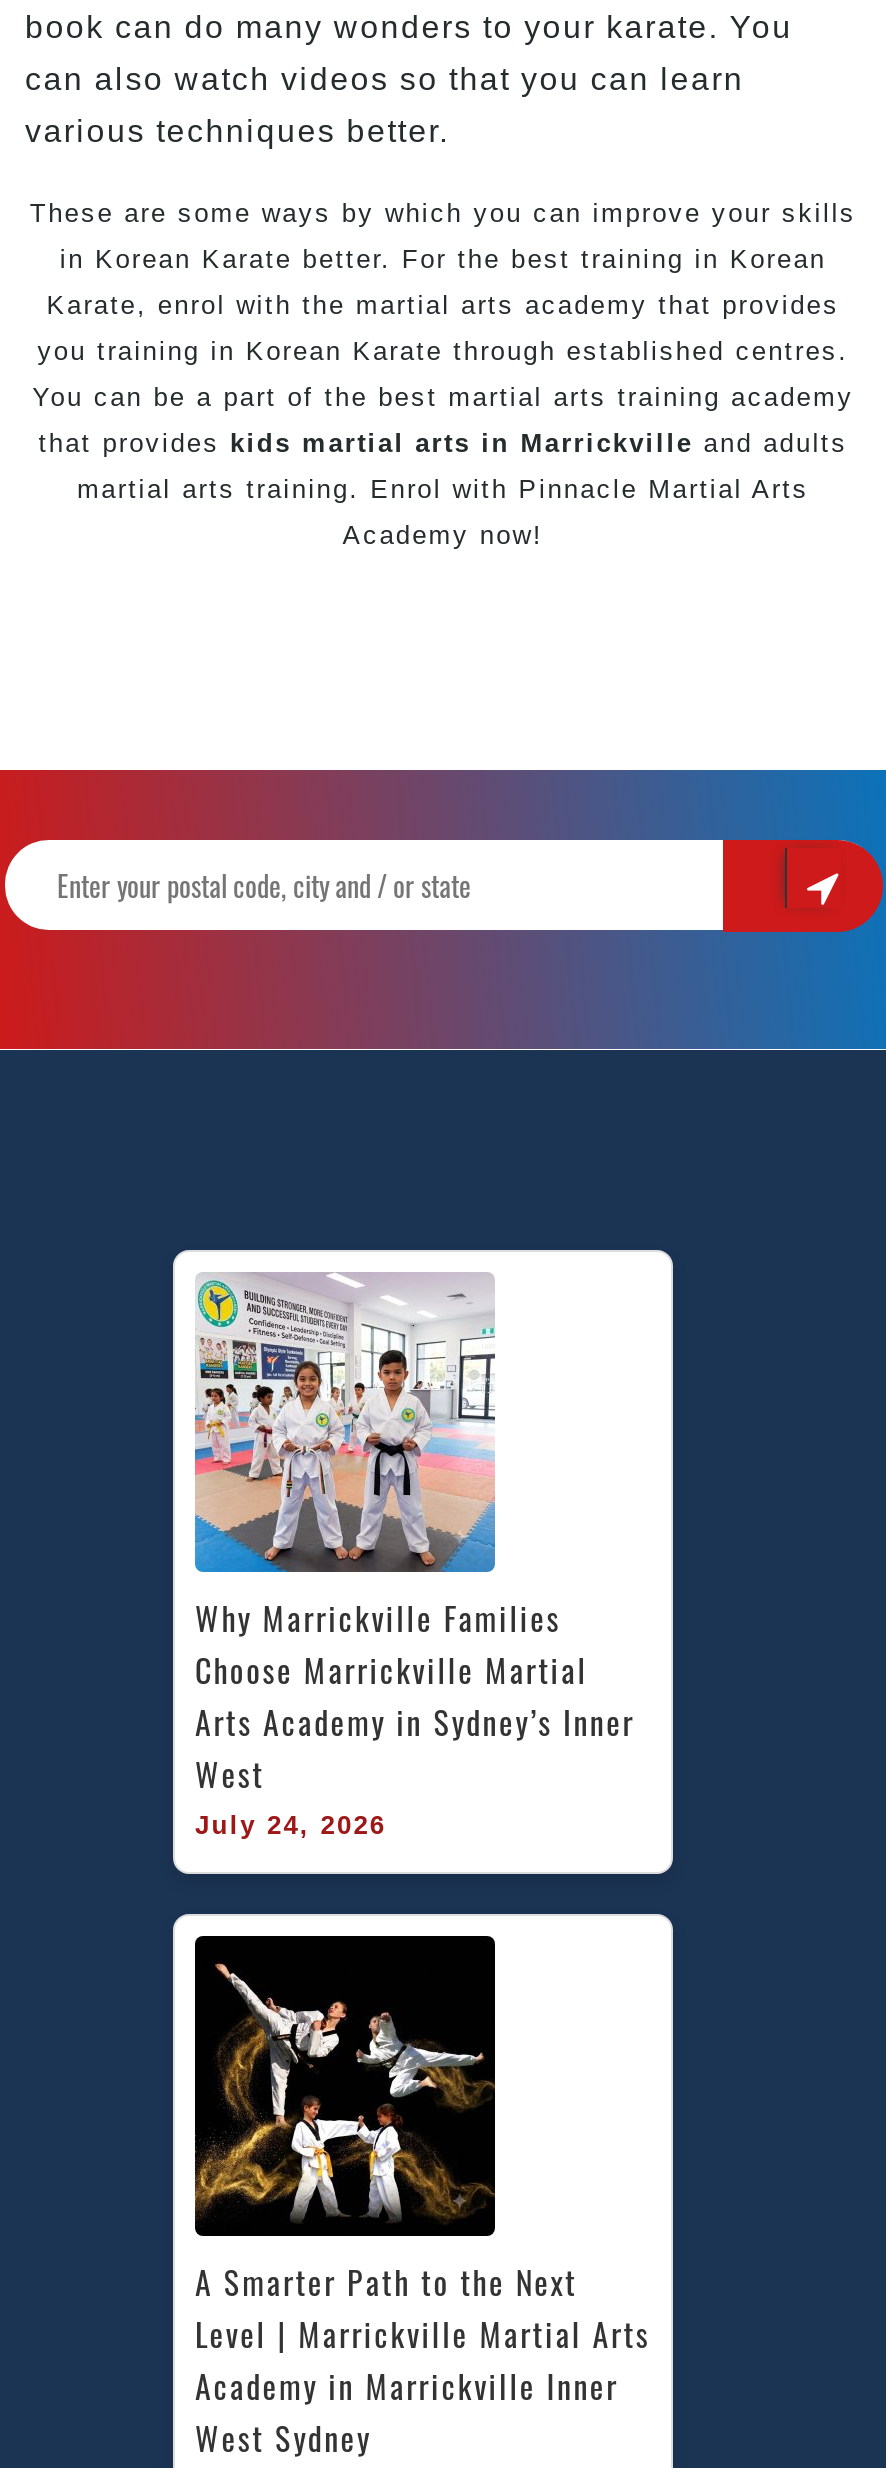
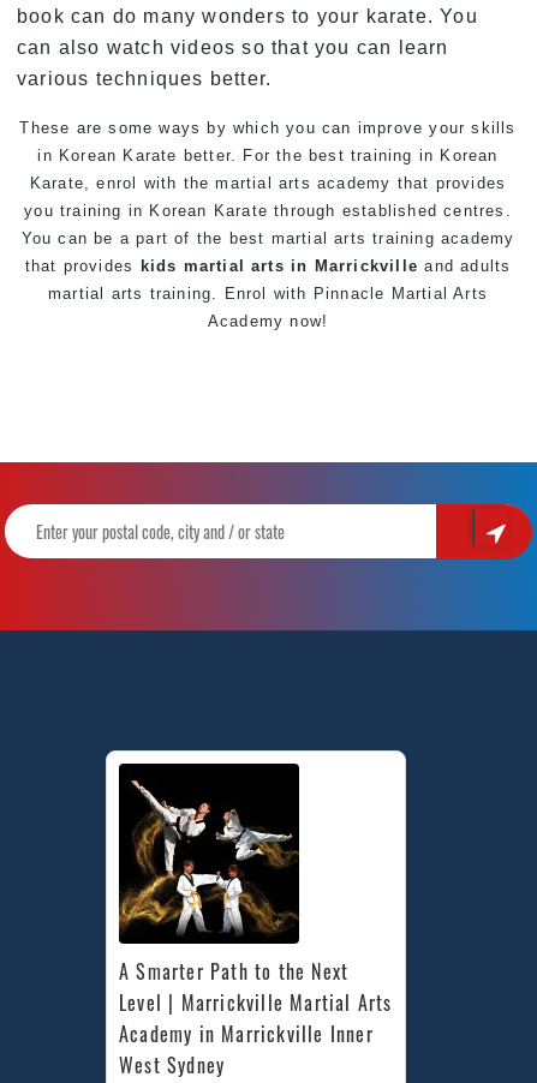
- [image]
- Why Marrickville Families
- Choose Marrickville Martial
- Arts Academy in Sydney’s Inner
- West
- July 24, 2026
